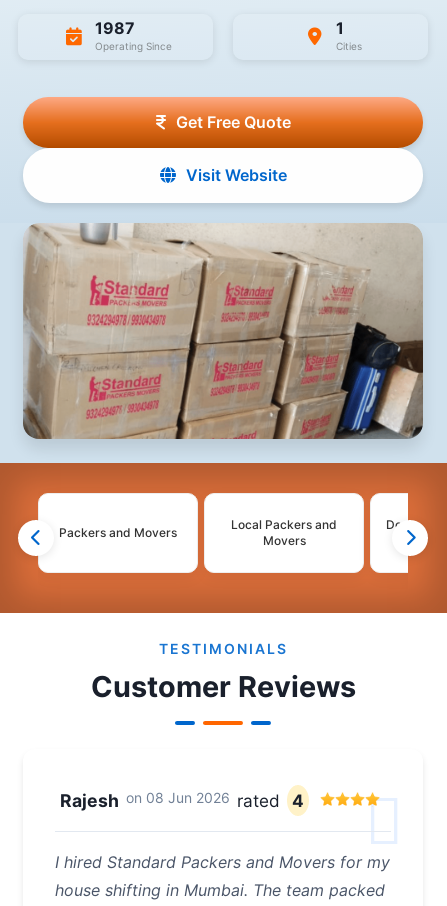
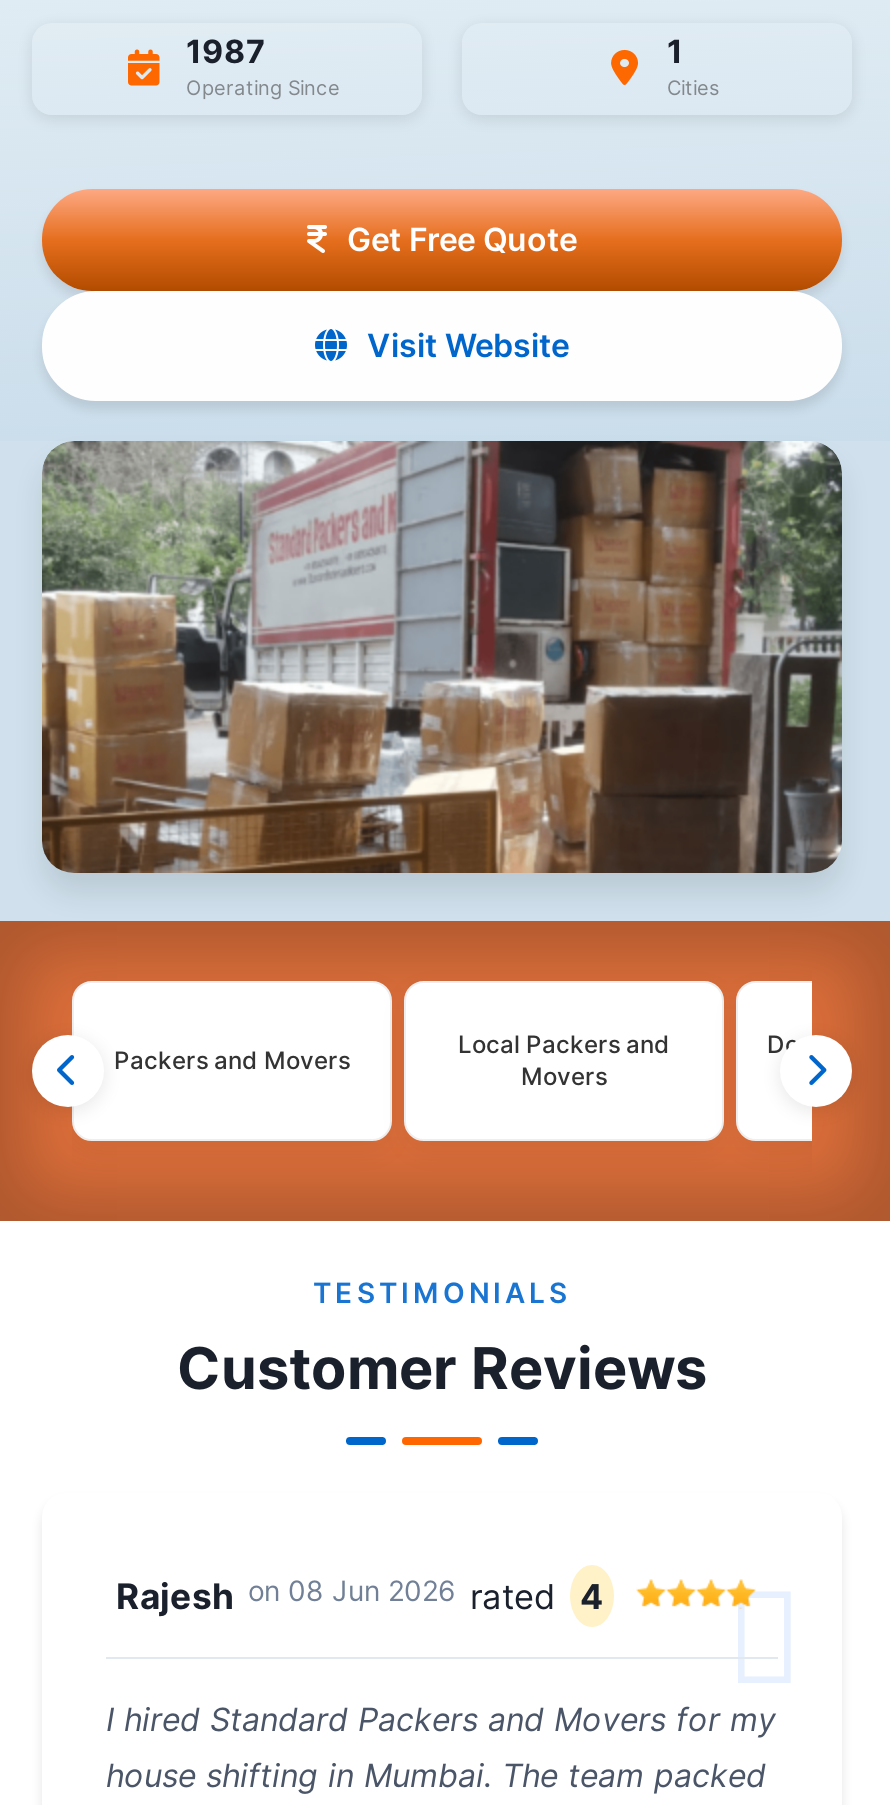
- [image]
+ [image]
